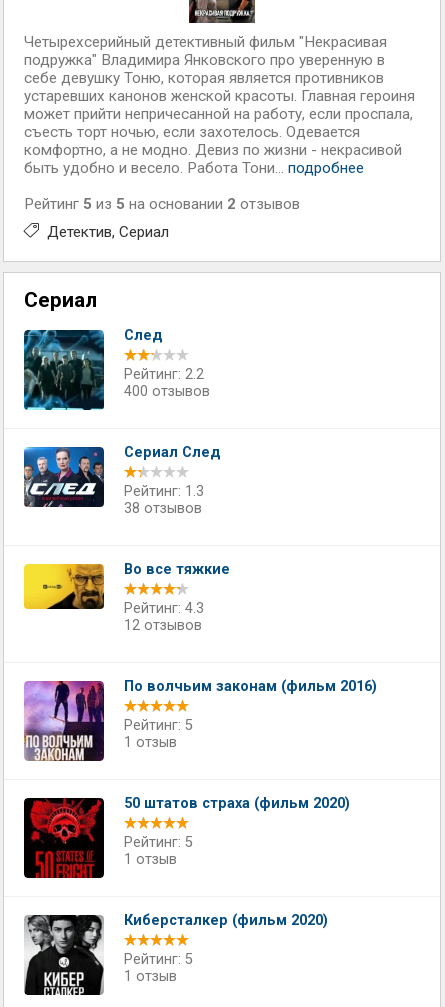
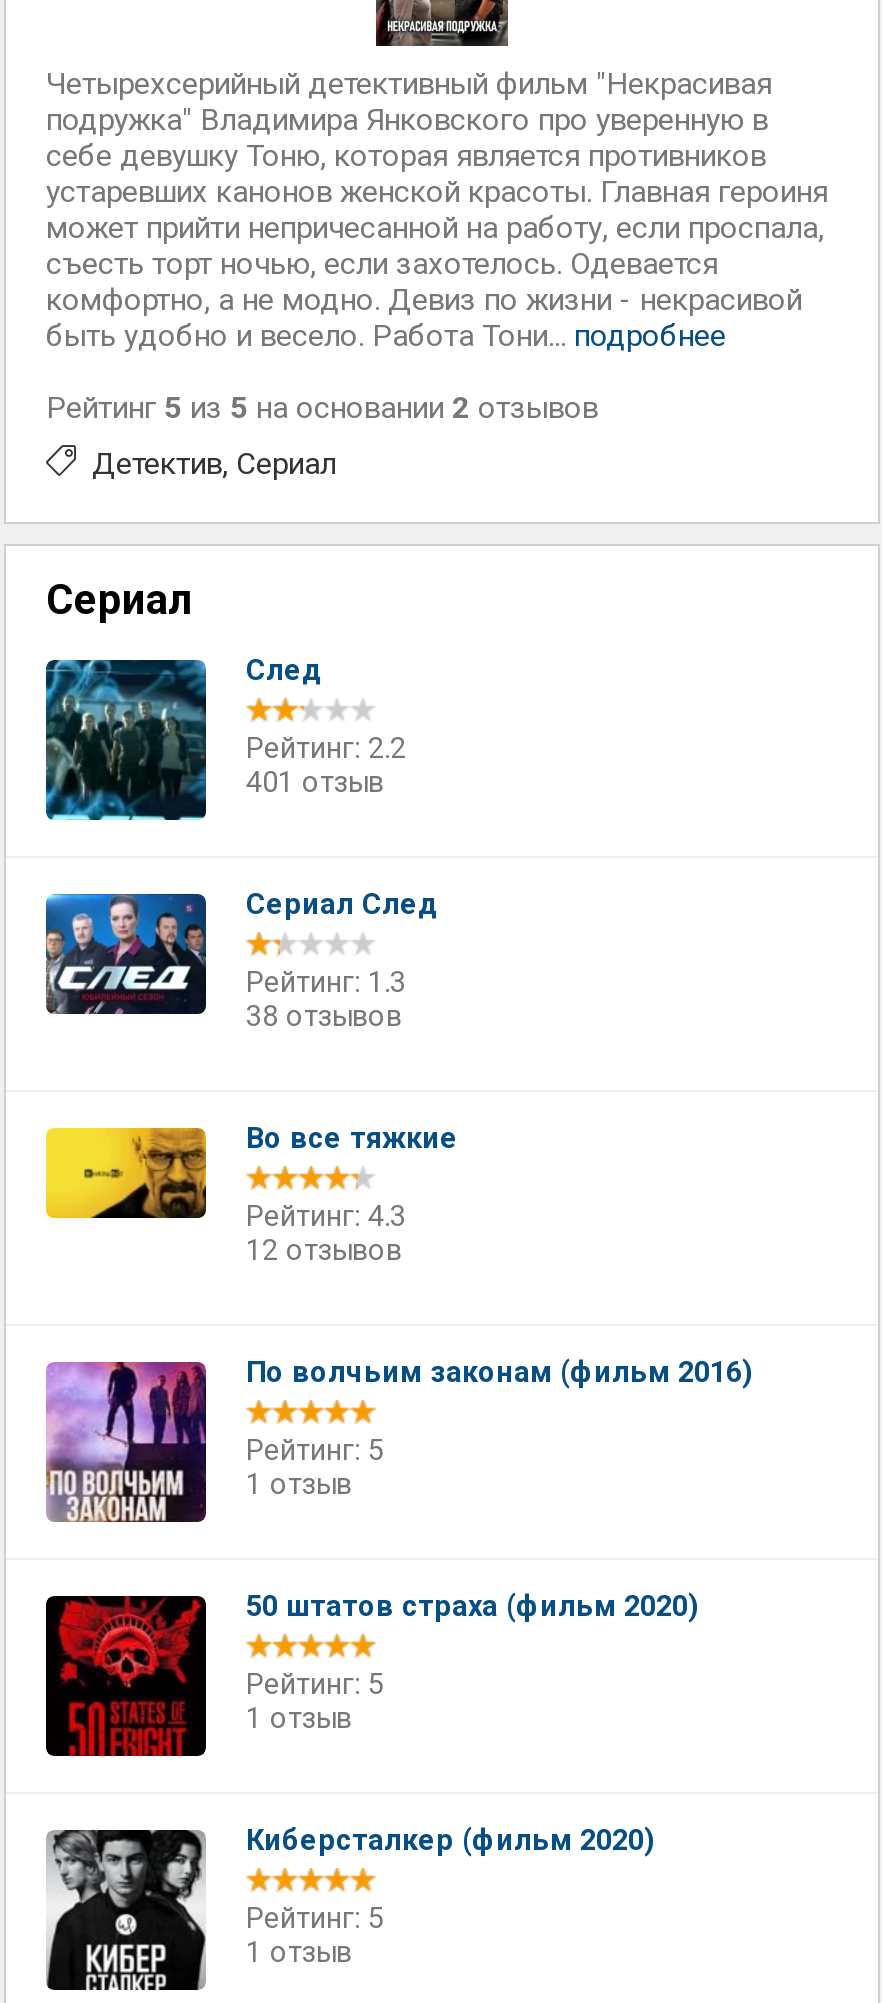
- 400 отзывов
+ 401 отзыв
